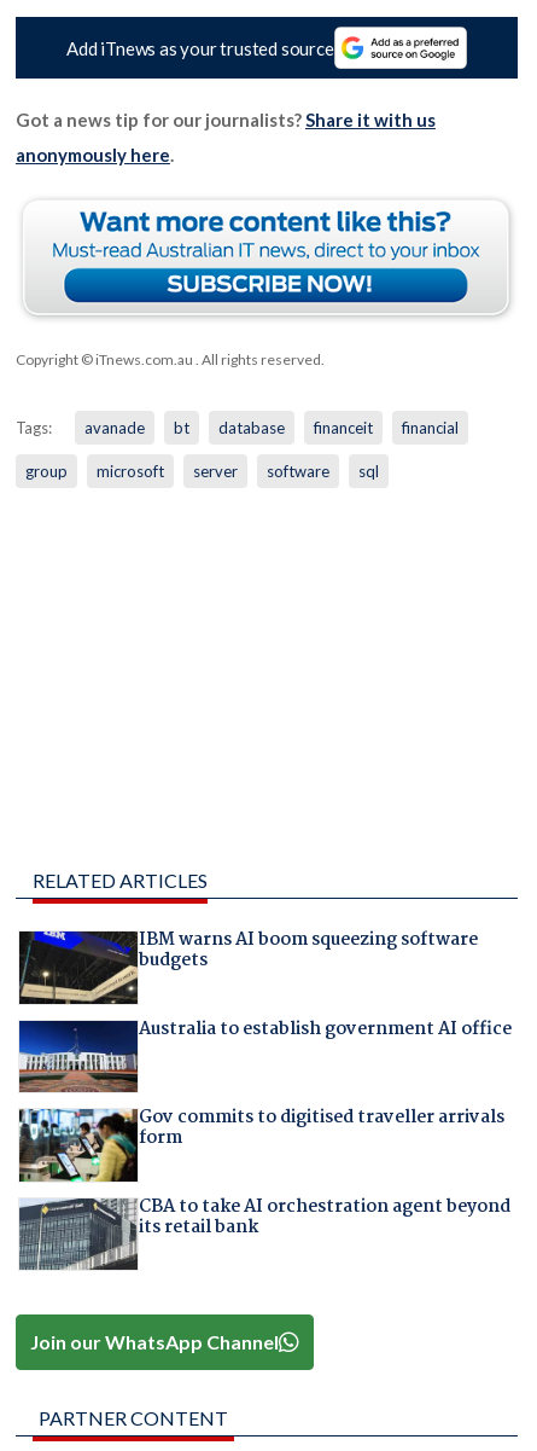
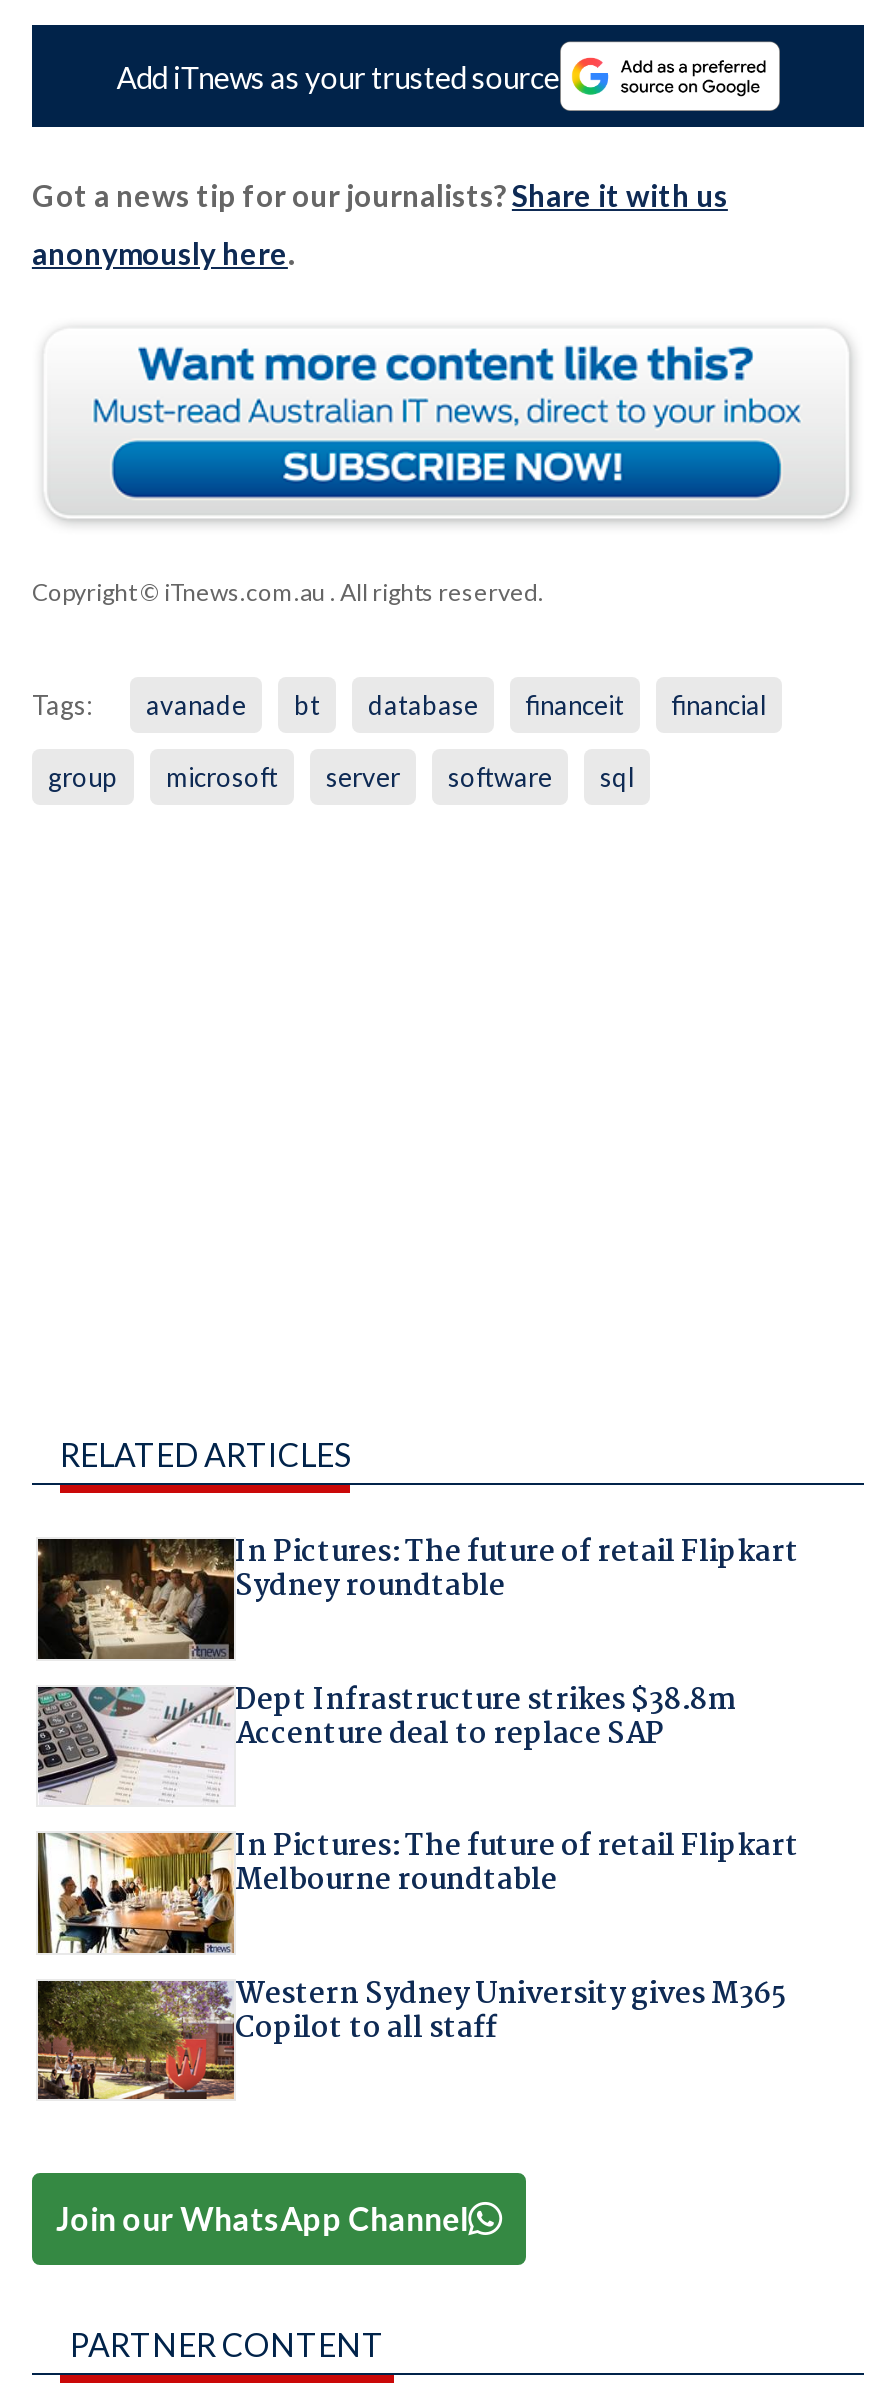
- [image]
- IBM warns AI boom squeezing software
- budgets
+ [image]
+ In Pictures: The future of retail Flipkart
+ Sydney roundtable

- [image]
- Australia to establish government AI office
+ [image]
+ Dept Infrastructure strikes $38.8m
+ Accenture deal to replace SAP

- [image]
- Gov commits to digitised traveller arrivals
- form
+ [image]
+ In Pictures: The future of retail Flipkart
+ Melbourne roundtable

- [image]
- CBA to take AI orchestration agent beyond
- its retail bank
+ [image]
+ Western Sydney University gives M365
+ Copilot to all staff
